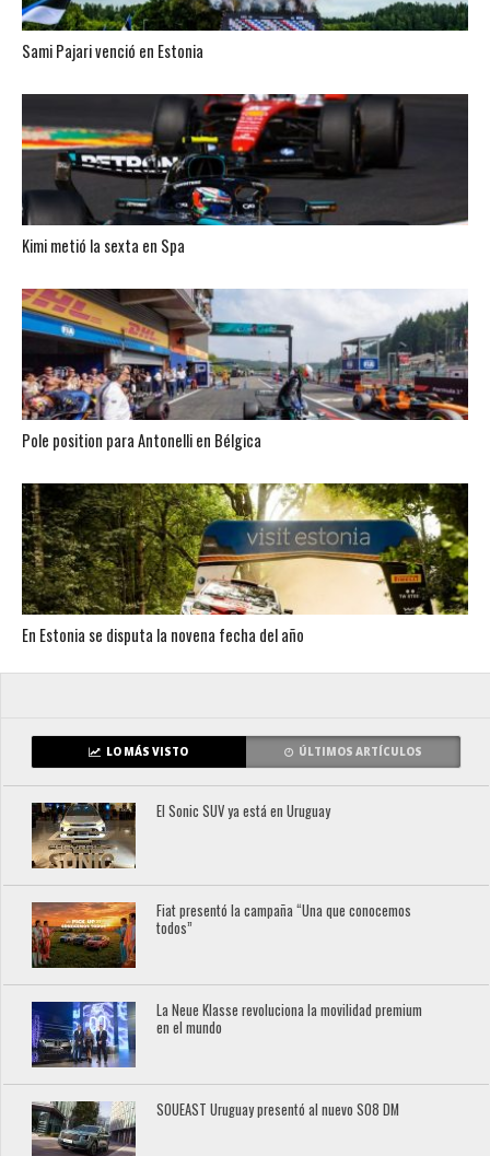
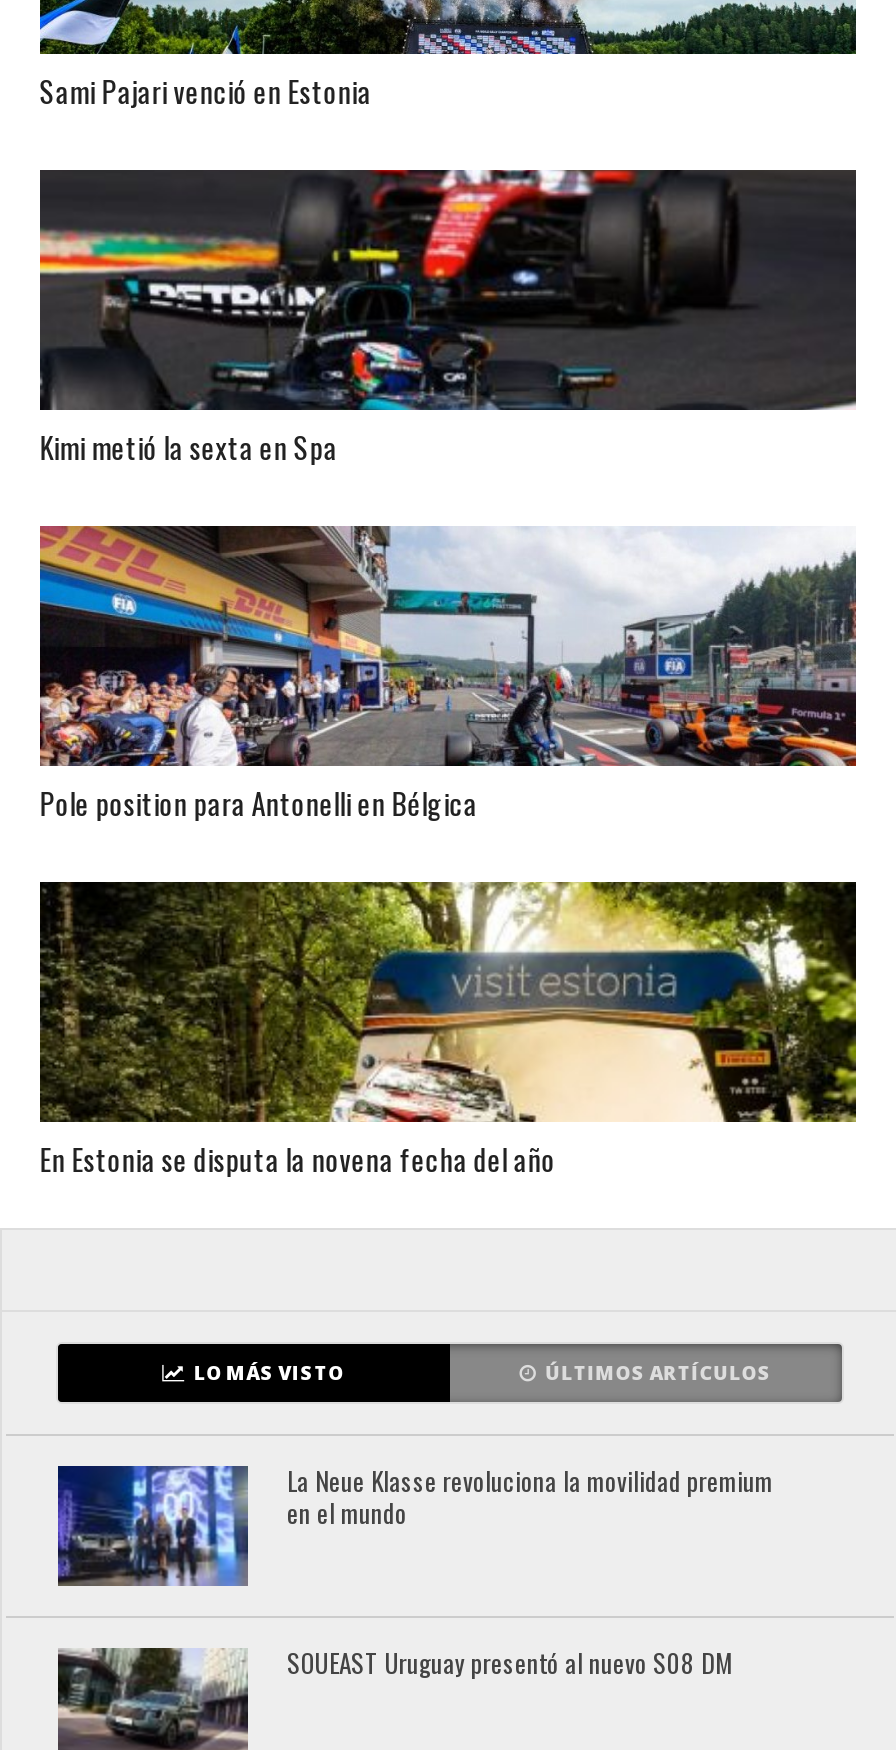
- [image]
- El Sonic SUV ya está en Uruguay

- [image]
- Fiat presentó la campaña “Una que conocemos
- todos”
